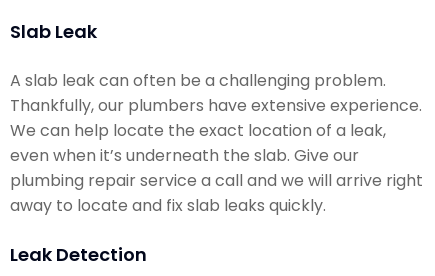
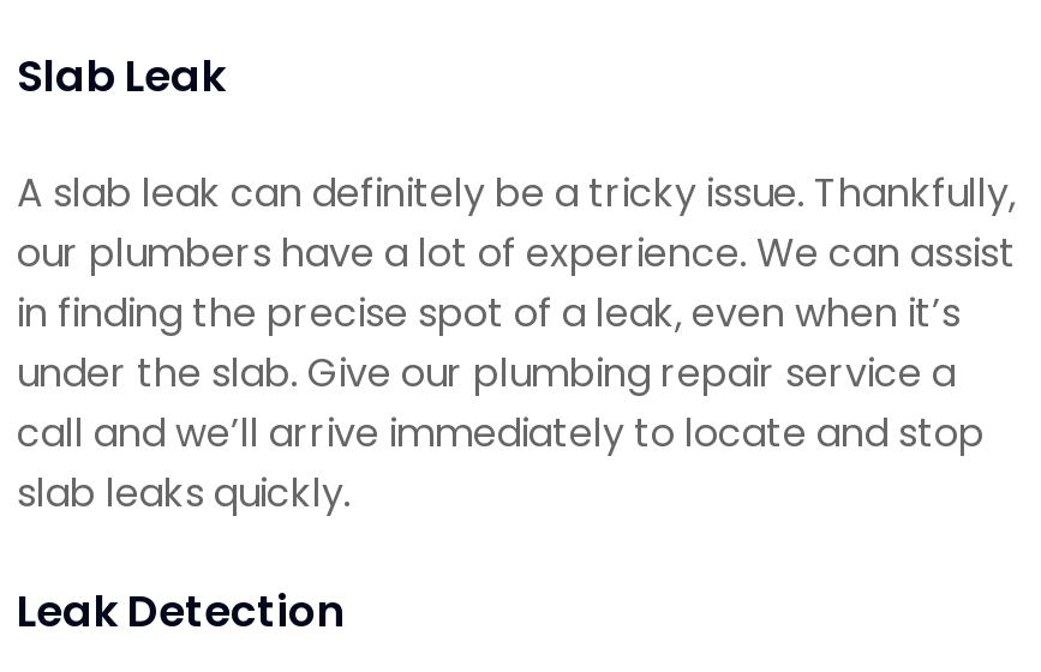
- A slab leak can often be a challenging problem.
- Thankfully, our plumbers have extensive experience.
- We can help locate the exact location of a leak,
- even when it’s underneath the slab. Give our
- plumbing repair service a call and we will arrive right
- away to locate and fix slab leaks quickly.
+ A slab leak can definitely be a tricky issue. Thankfully,
+ our plumbers have a lot of experience. We can assist
+ in finding the precise spot of a leak, even when it’s
+ under the slab. Give our plumbing repair service a
+ call and we’ll arrive immediately to locate and stop
+ slab leaks quickly.
